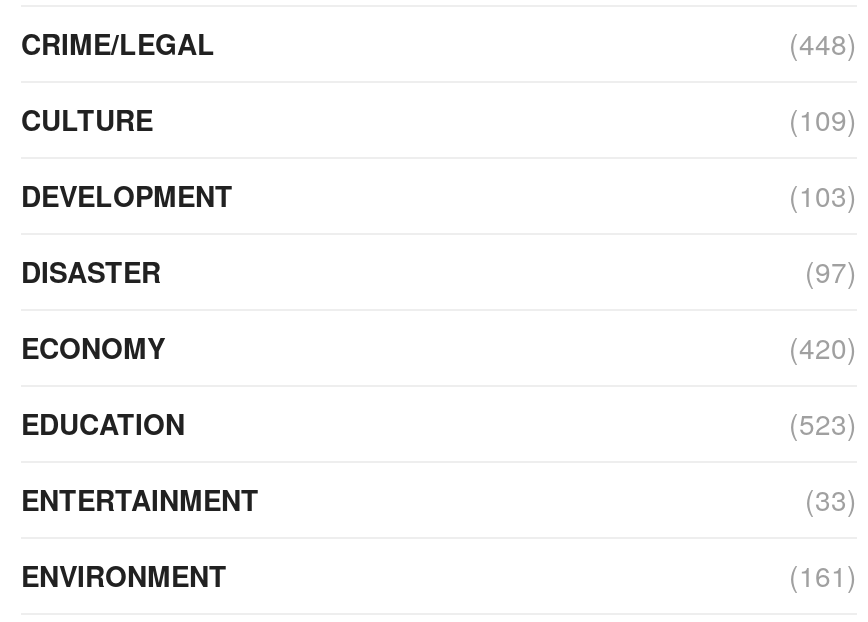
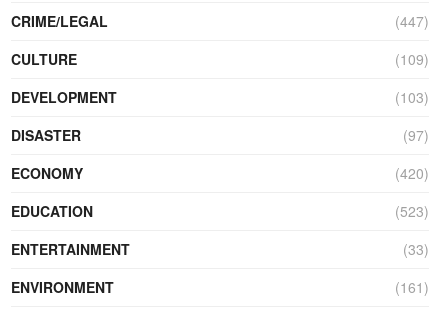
- (448)
+ (447)
